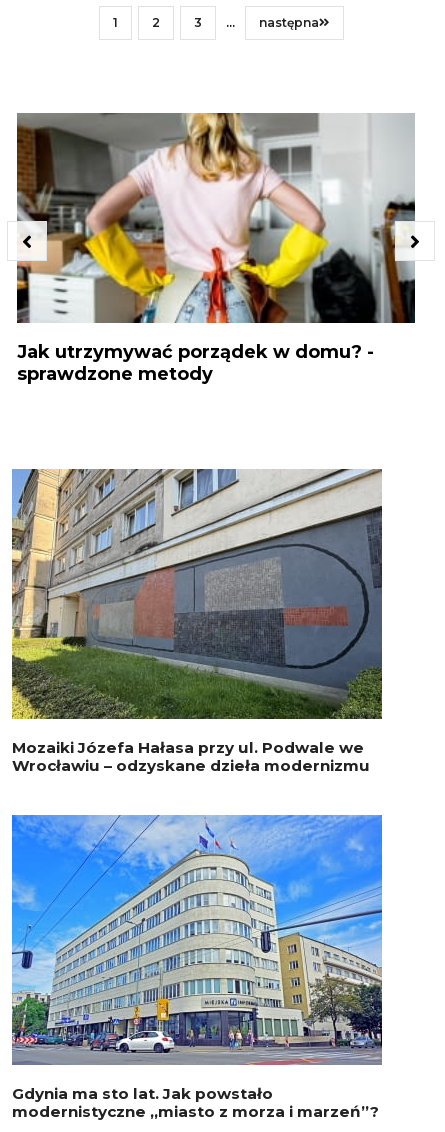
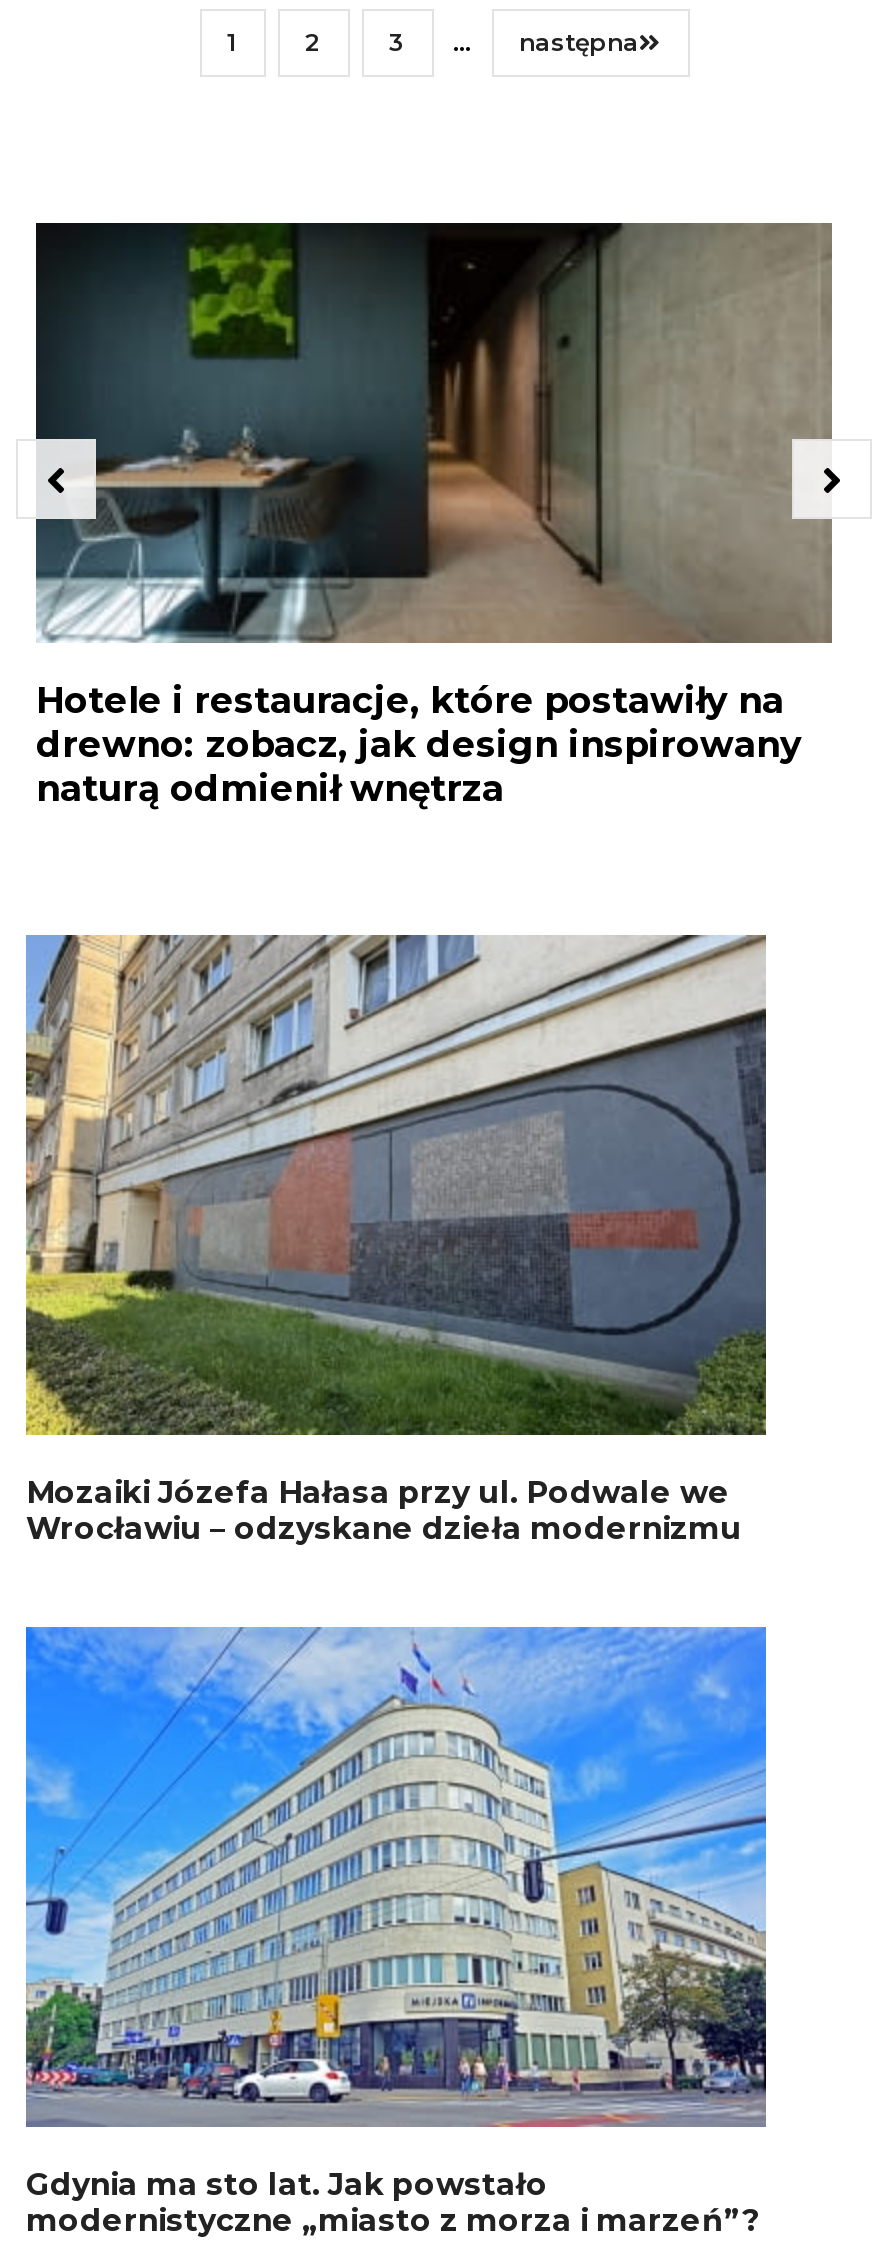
- [image]
- Jak utrzymywać porządek w domu? -
- sprawdzone metody
+ [image]
+ Hotele i restauracje, które postawiły na
+ drewno: zobacz, jak design inspirowany
+ naturą odmienił wnętrza
